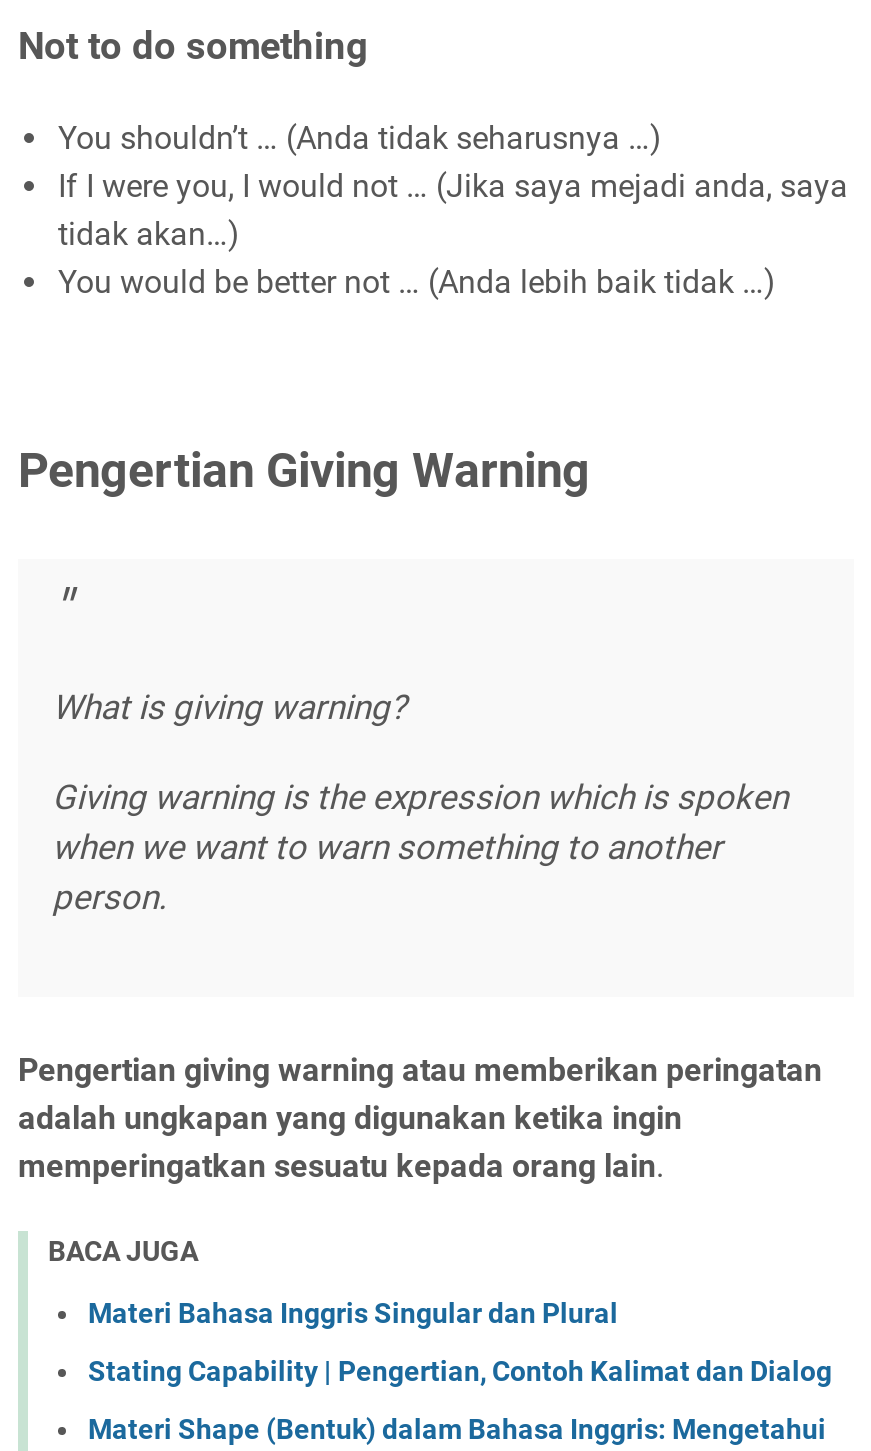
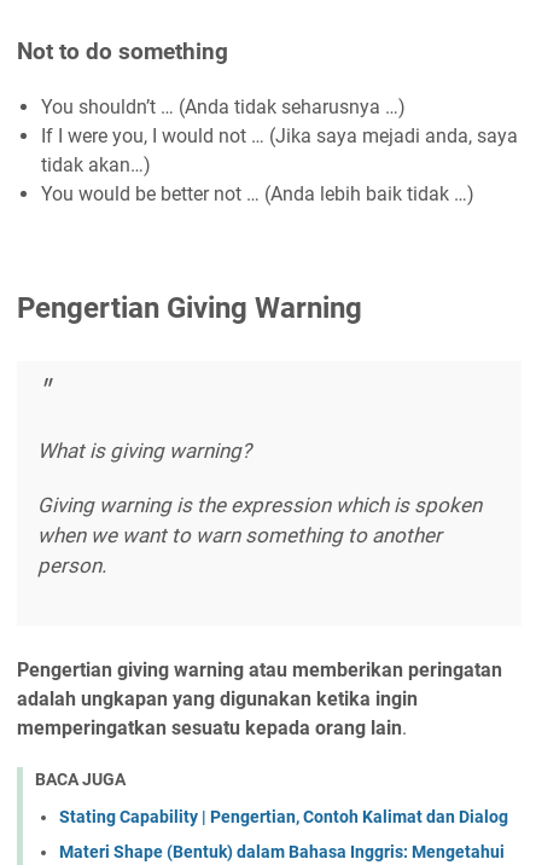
- Materi Bahasa Inggris Singular dan Plural
